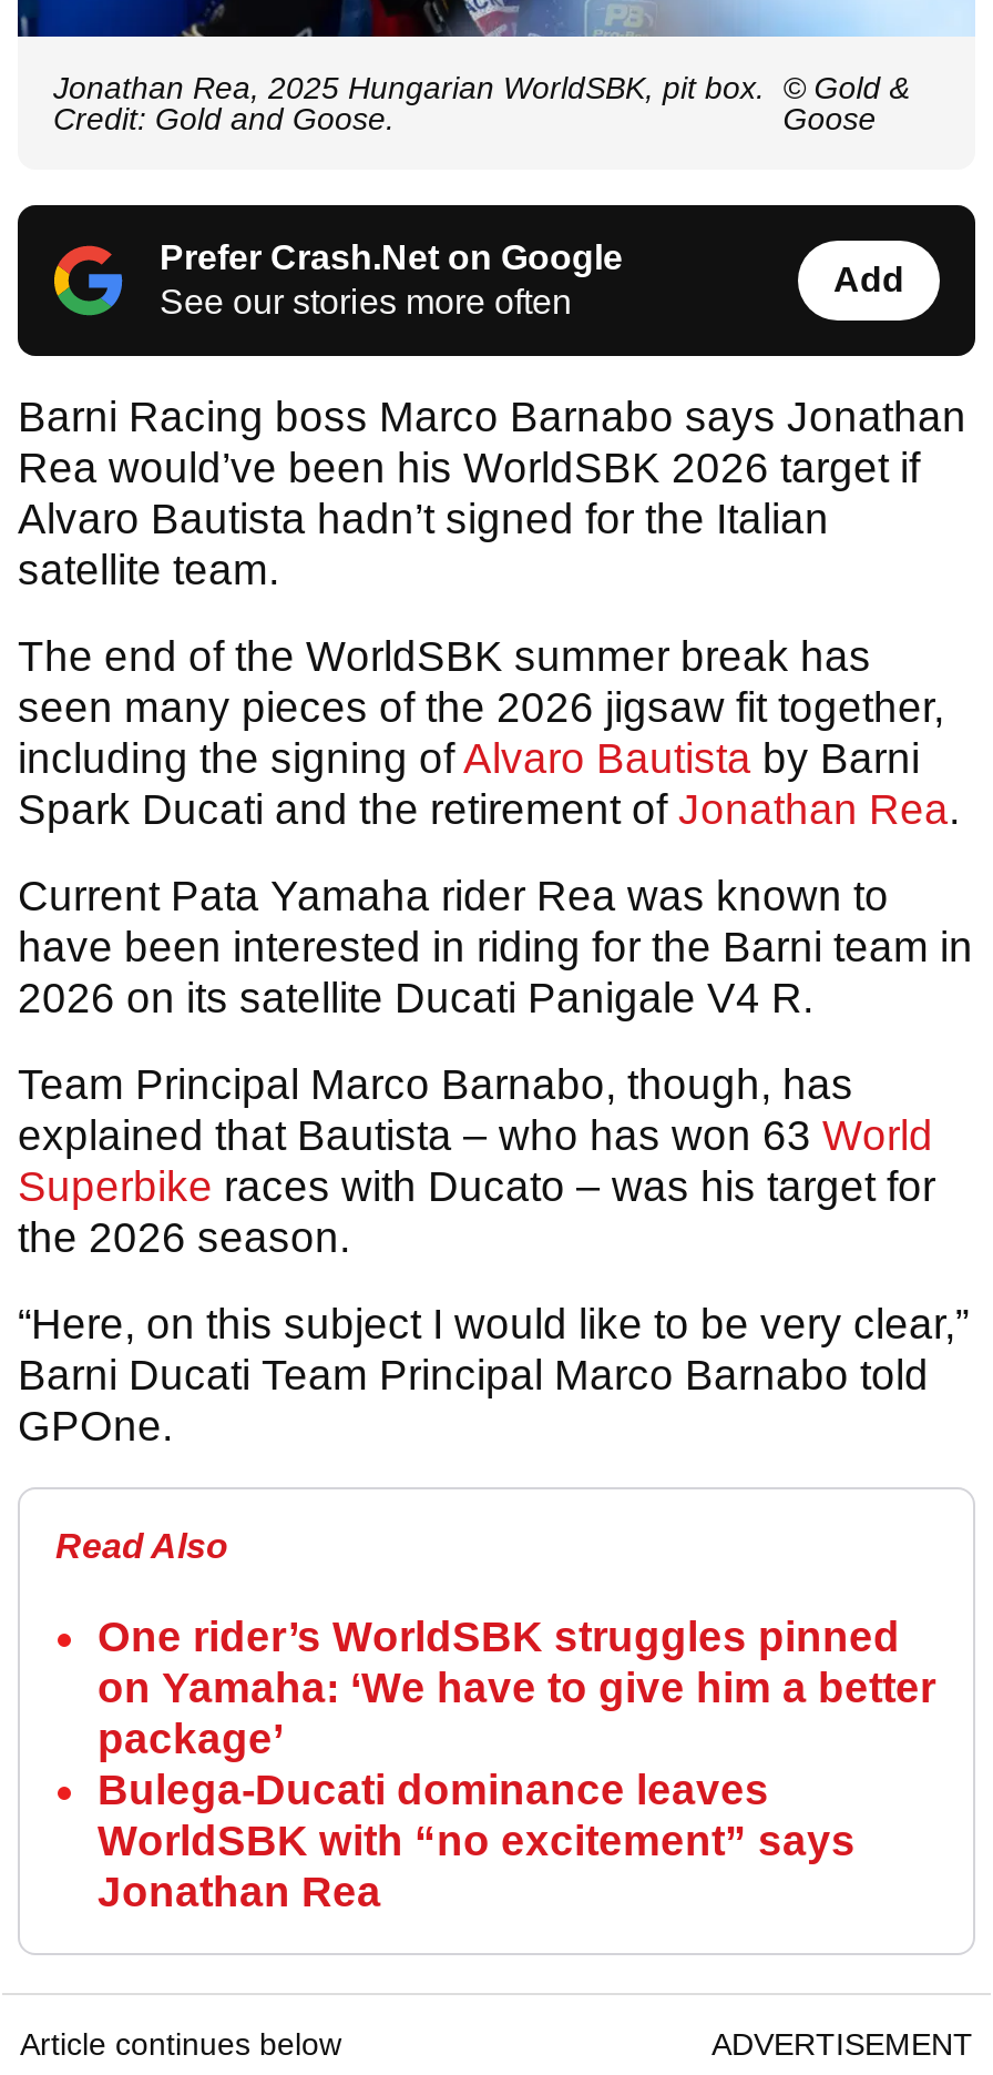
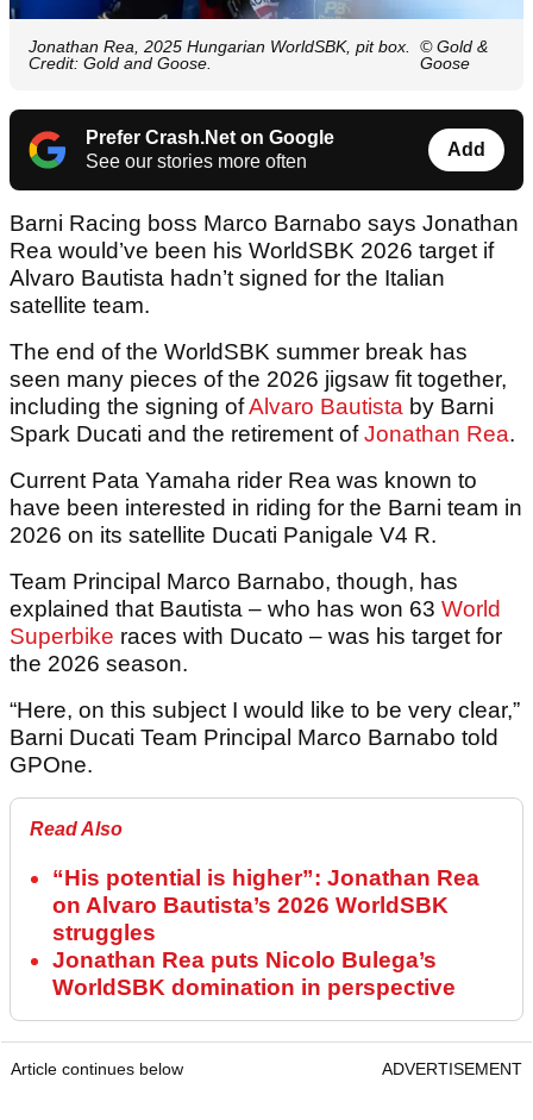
- One rider’s WorldSBK struggles pinned
- on Yamaha: ‘We have to give him a better
- package’
- Bulega-Ducati dominance leaves
- WorldSBK with “no excitement” says
- Jonathan Rea
+ “His potential is higher”: Jonathan Rea
+ on Alvaro Bautista’s 2026 WorldSBK
+ struggles
+ Jonathan Rea puts Nicolo Bulega’s
+ WorldSBK domination in perspective
